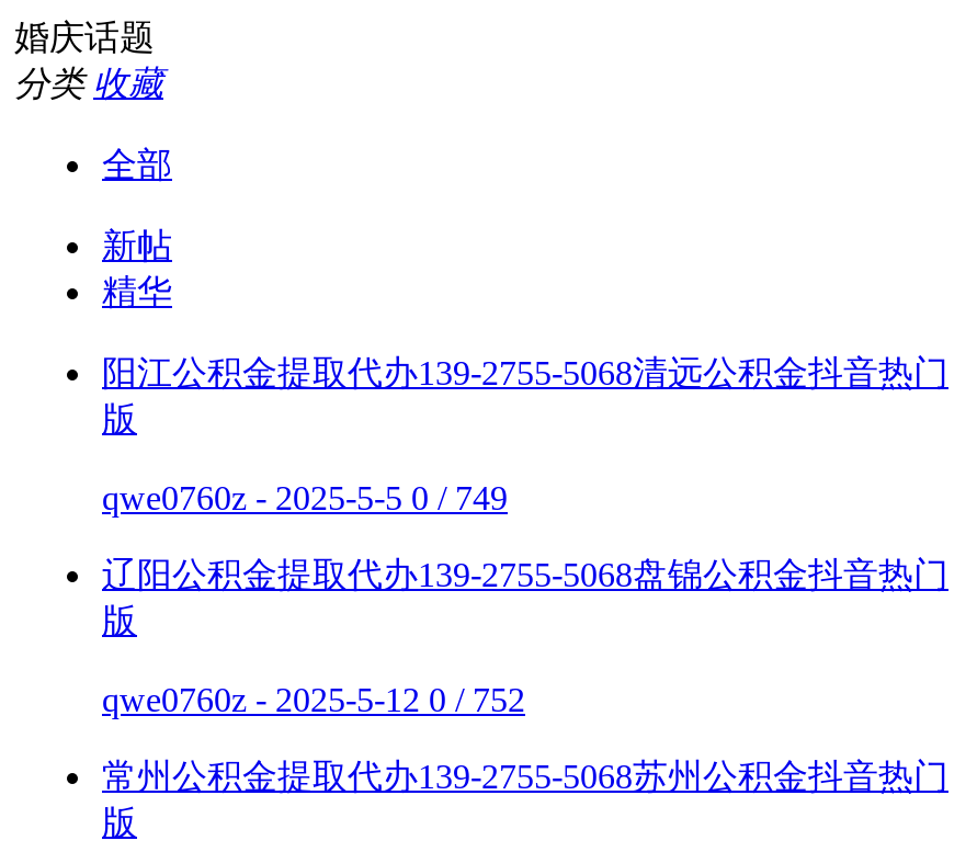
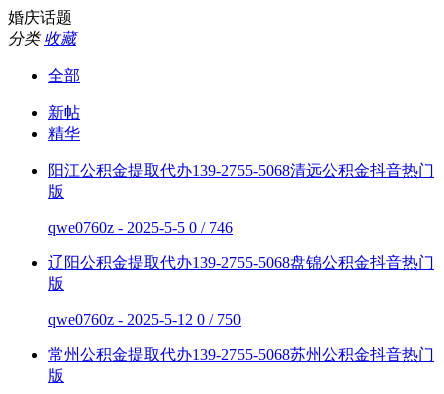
- qwe0760z - 2025-5-5 0 / 749
+ qwe0760z - 2025-5-5 0 / 746

- qwe0760z - 2025-5-12 0 / 752
+ qwe0760z - 2025-5-12 0 / 750
